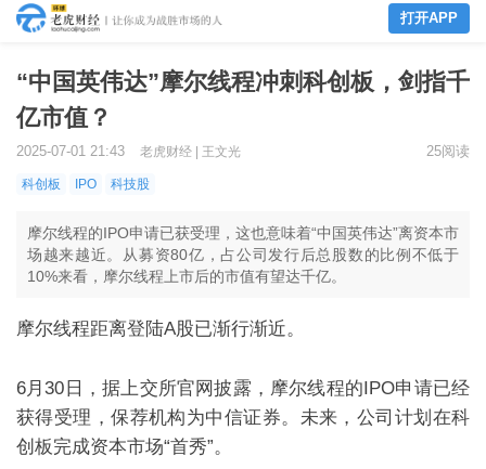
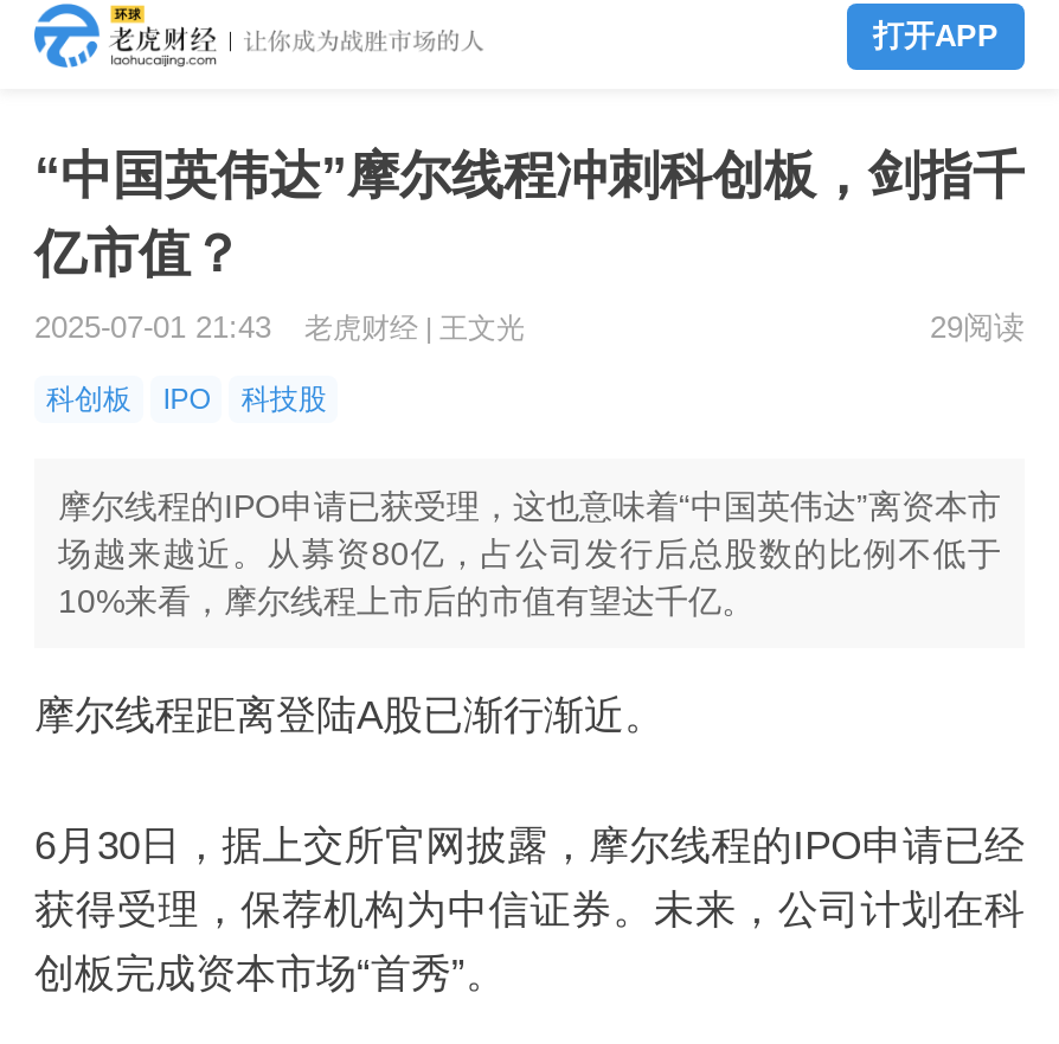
- 25阅读
+ 29阅读
